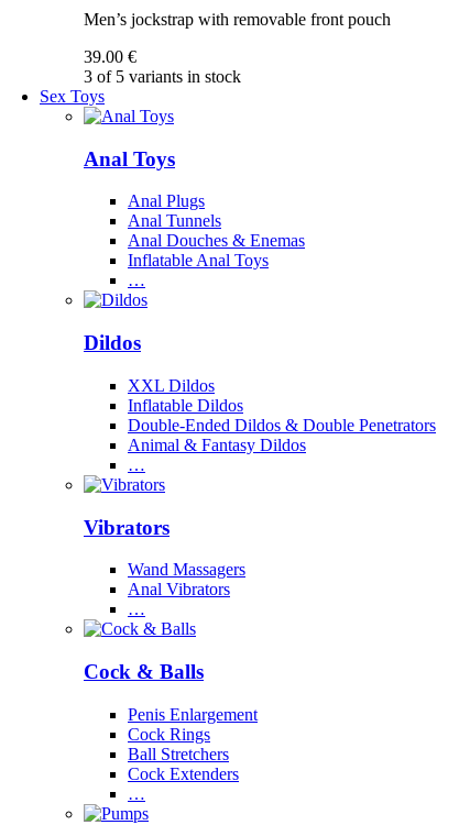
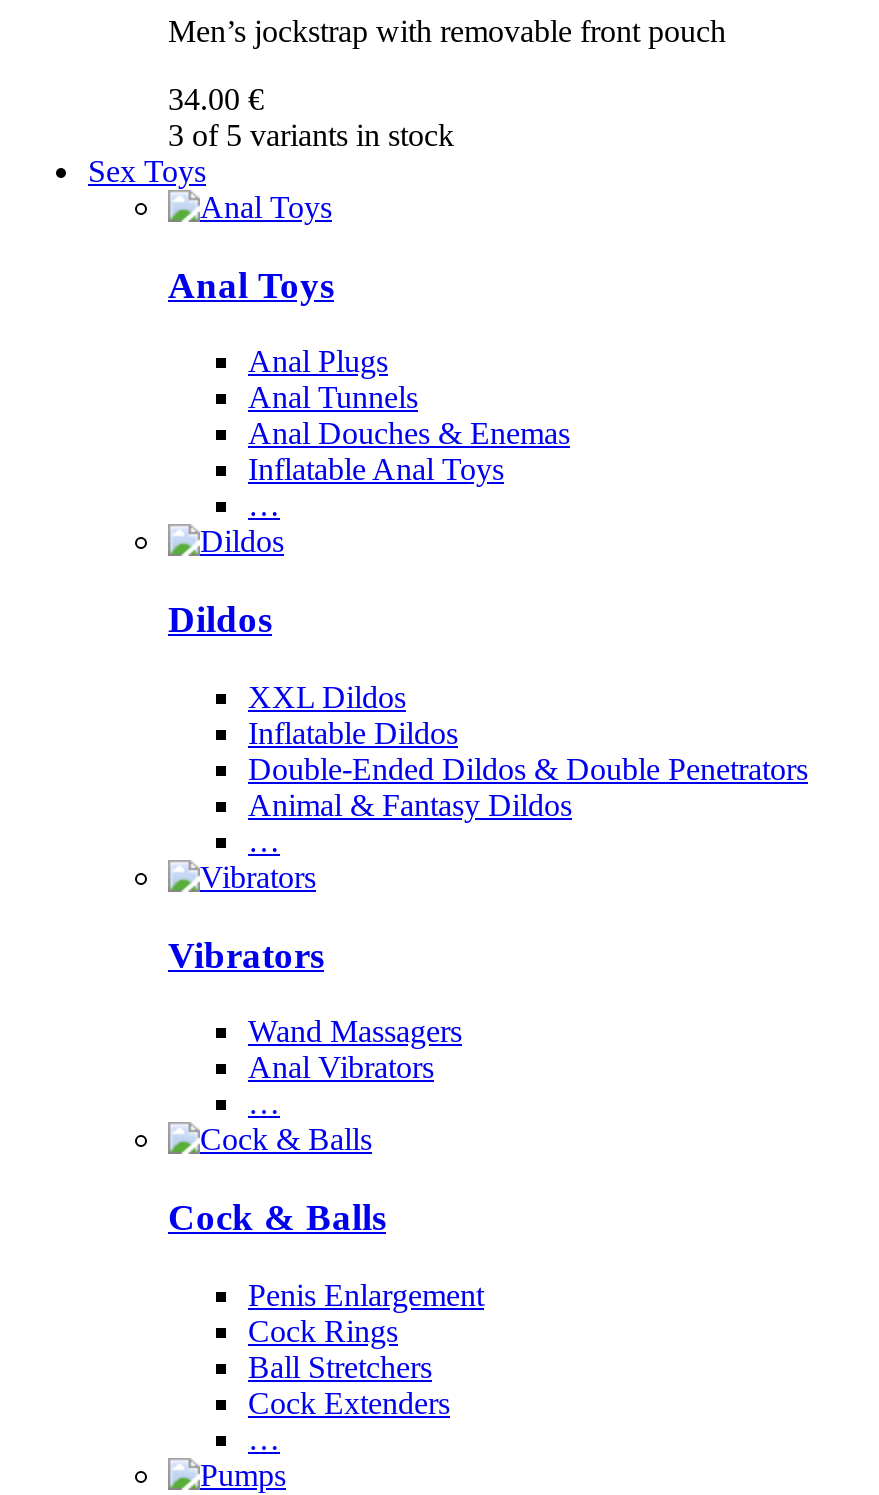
- 39.00 €
+ 34.00 €
